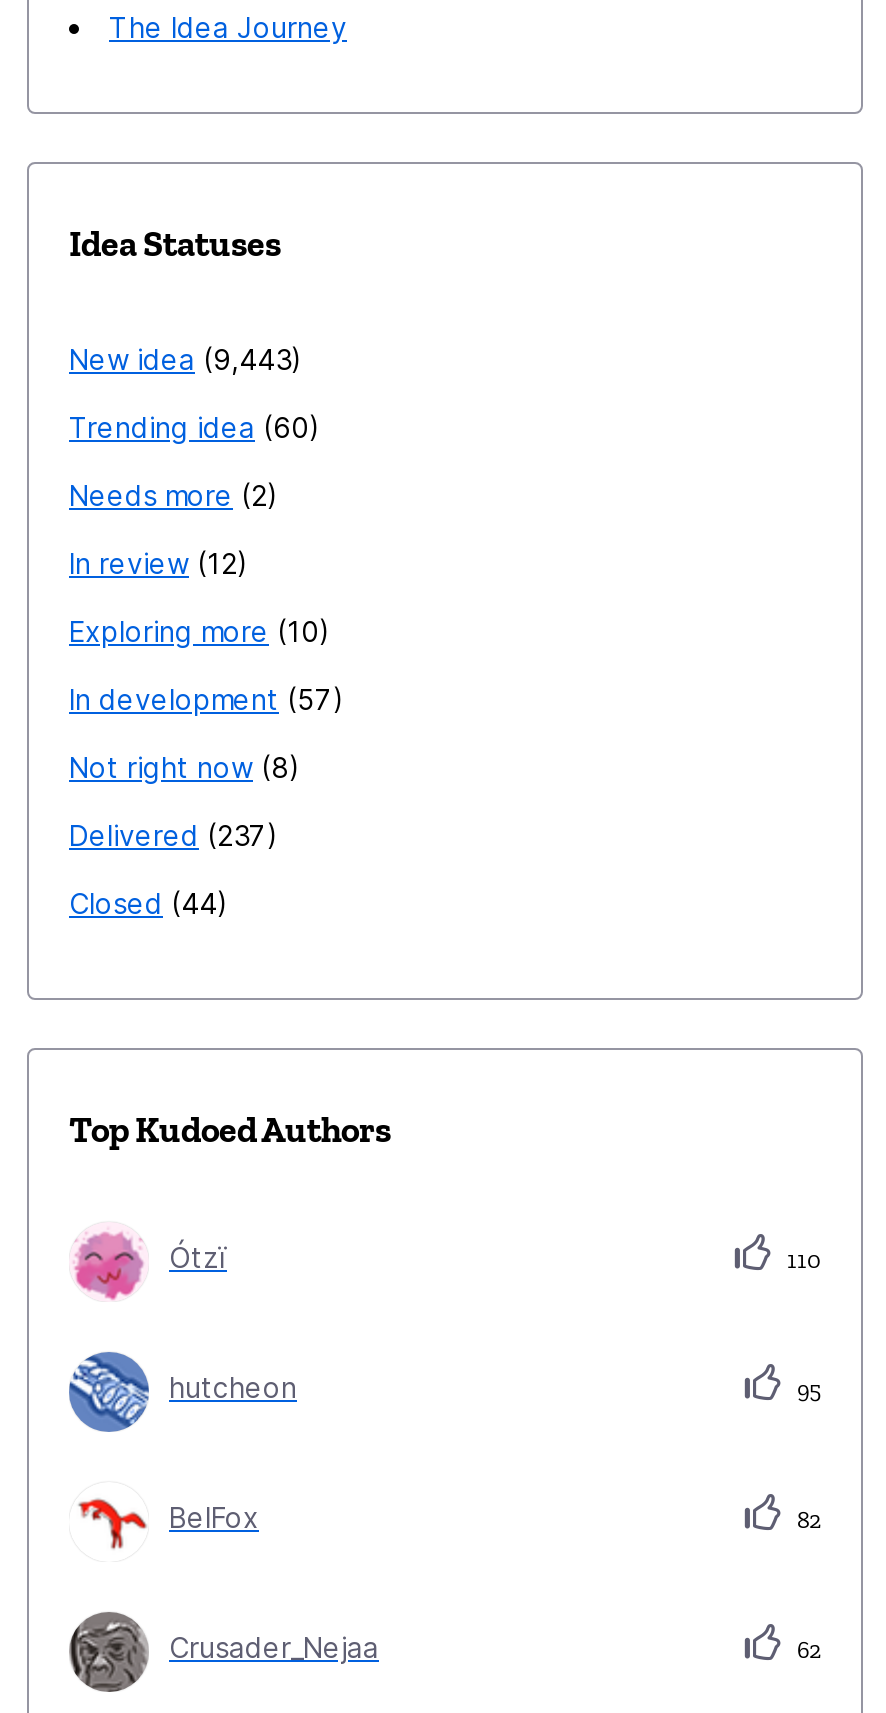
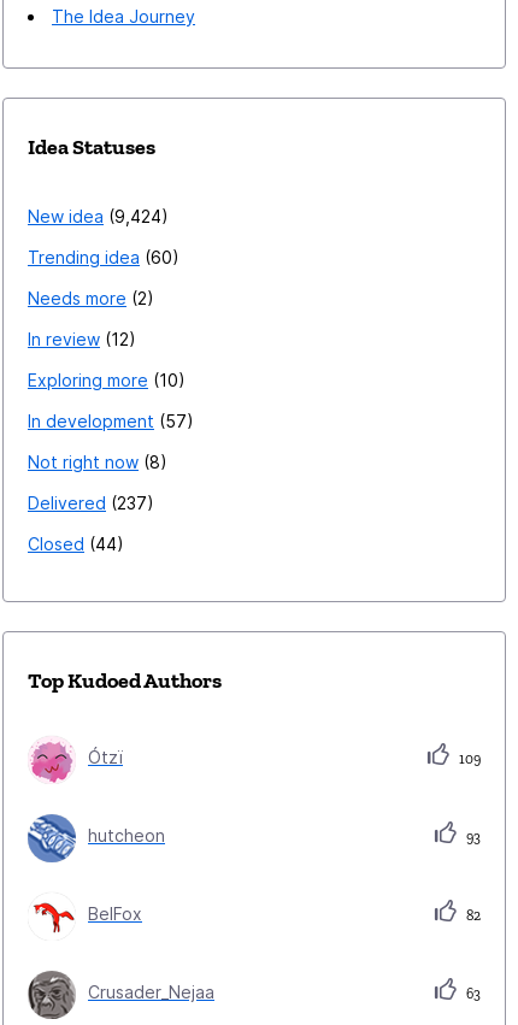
- New idea 9,443
+ New idea 9,424

- 110
+ 109

- 95
+ 93

- 62
+ 63
